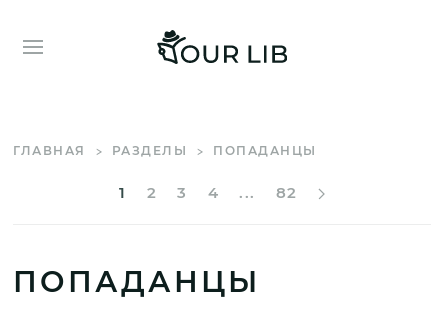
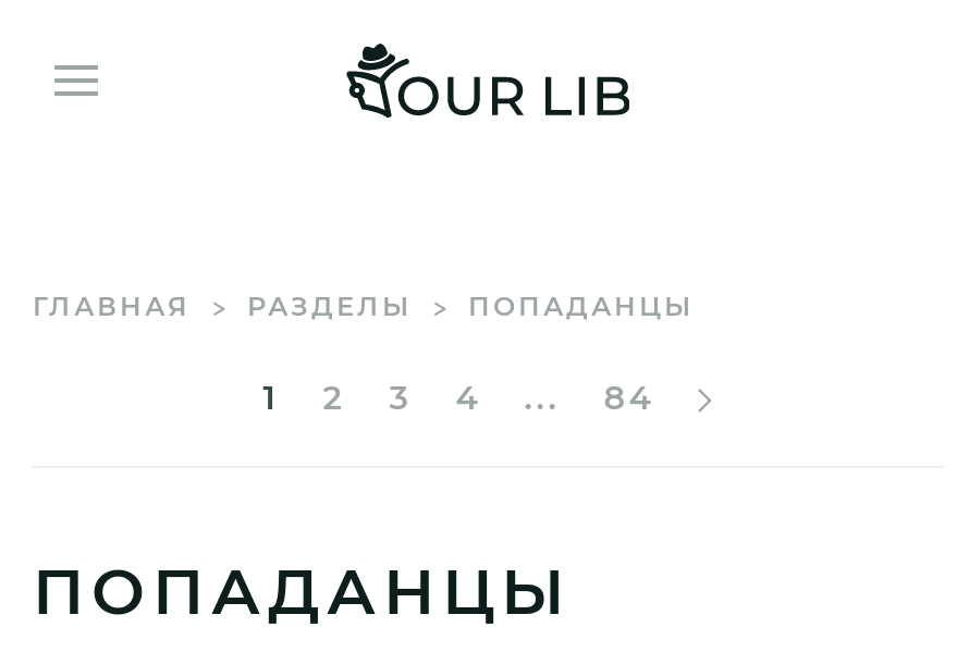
- 82
+ 84
